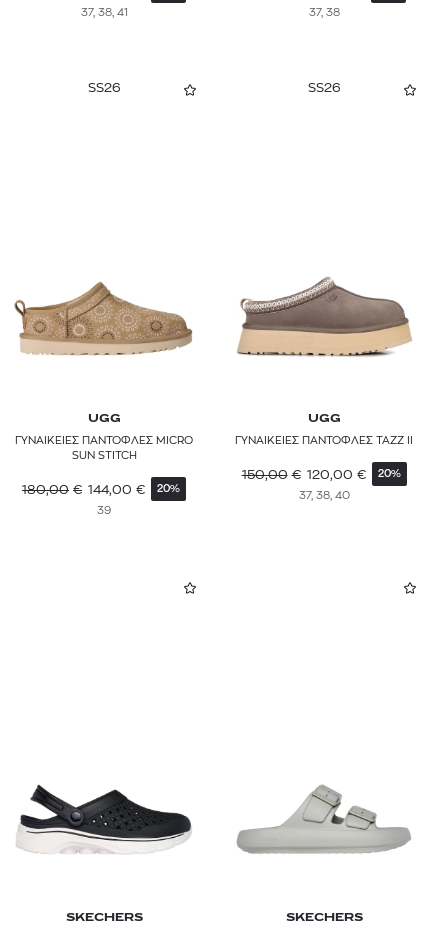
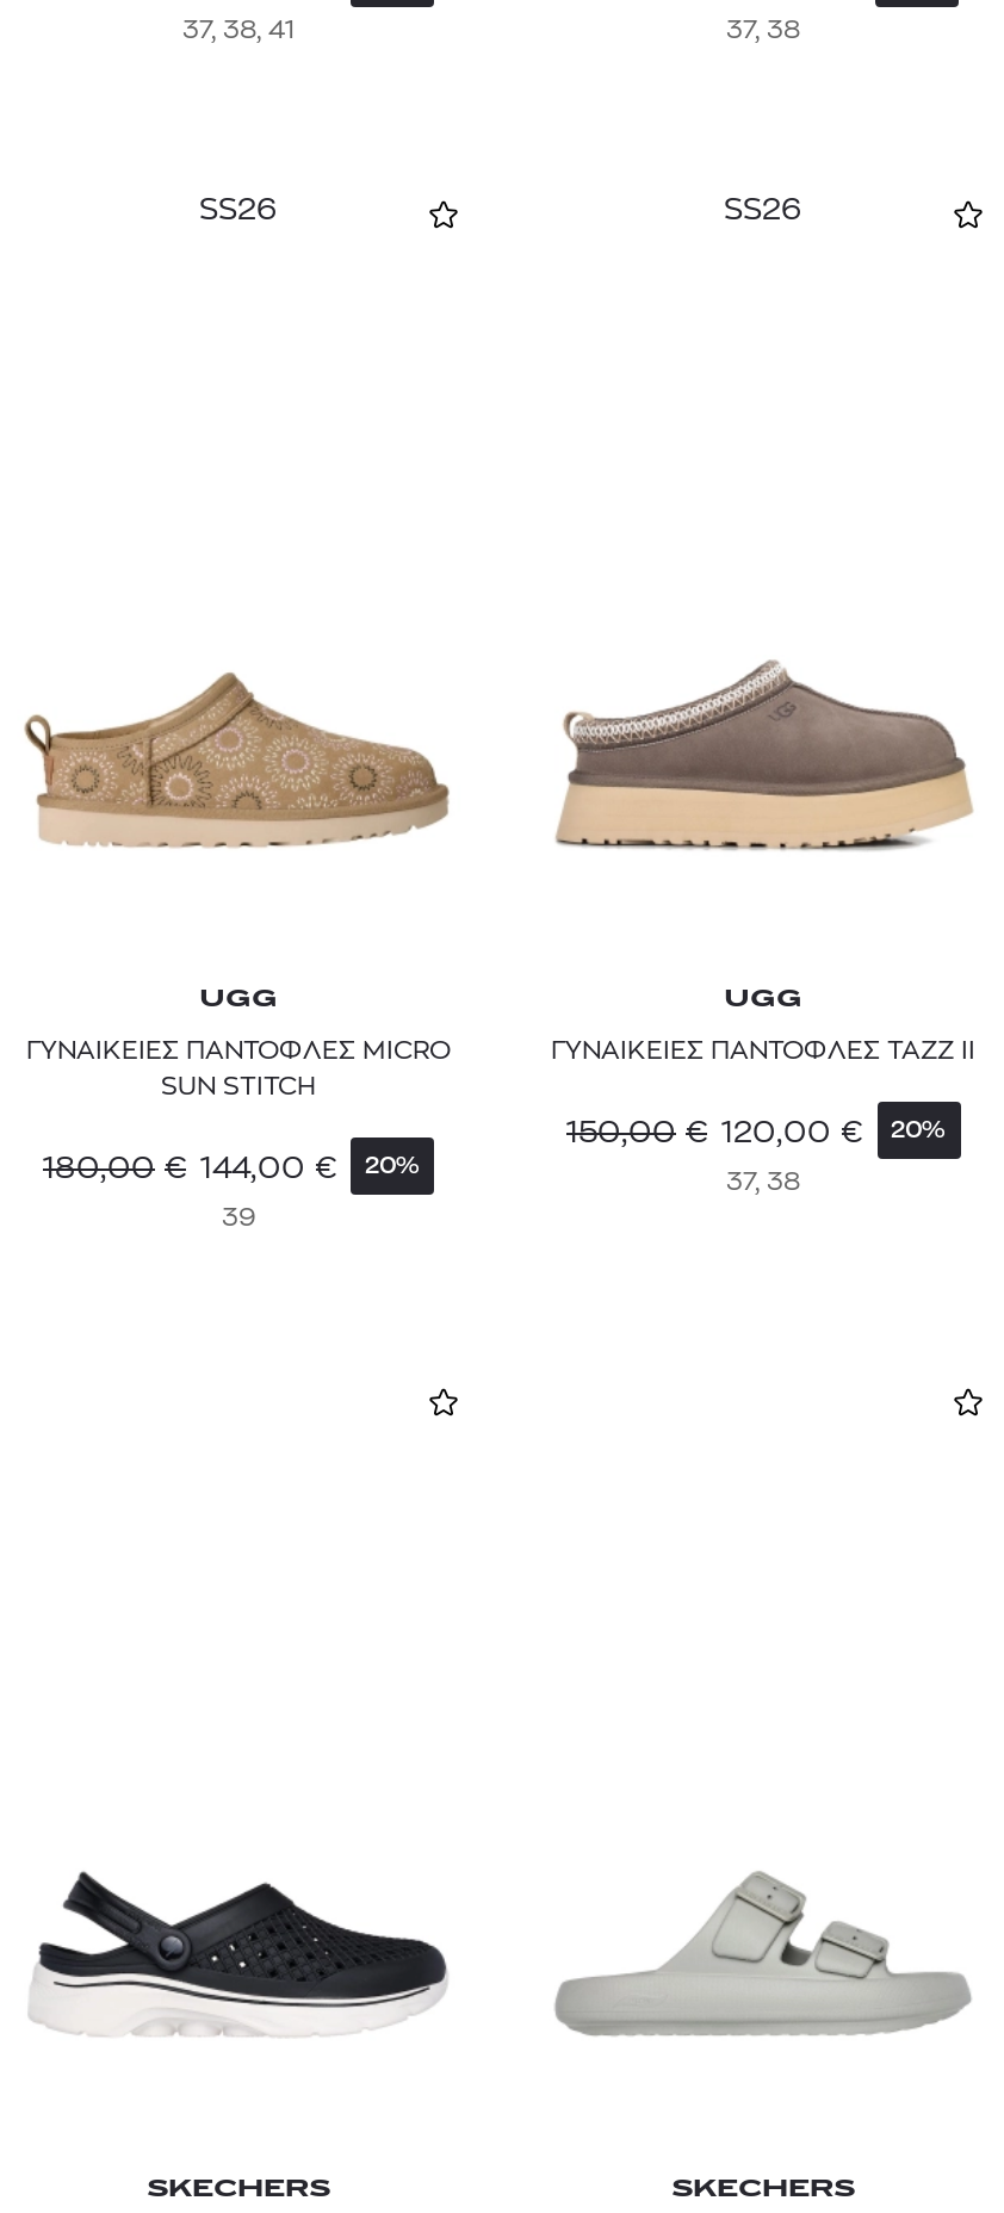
- 37, 38, 40
+ 37, 38
